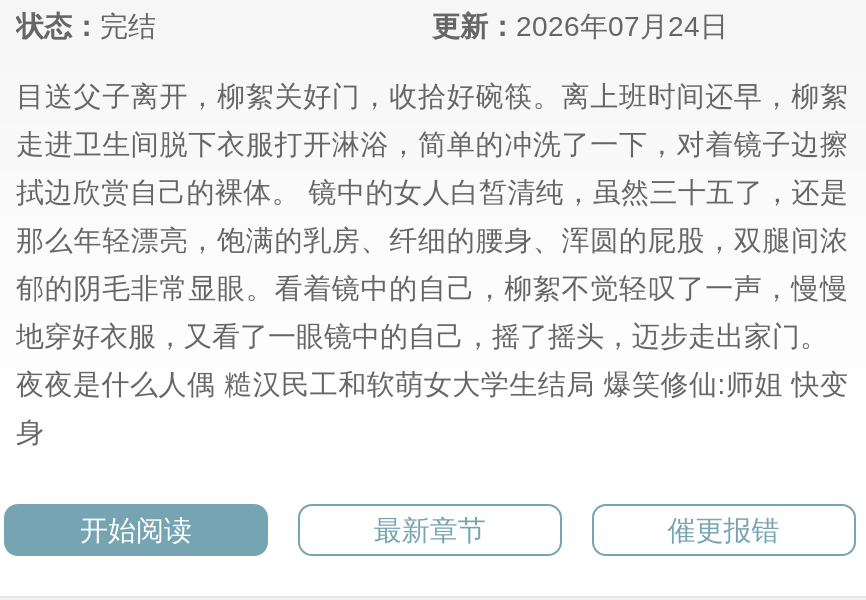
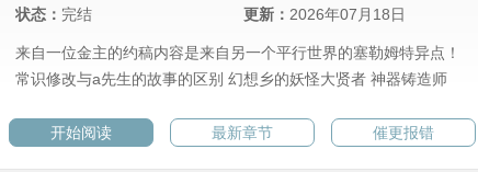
- 更新：2026年07月24日
- 目送父子离开，柳絮关好门，收拾好碗筷。离上班时间还早，柳絮
- 走进卫生间脱下衣服打开淋浴，简单的冲洗了一下，对着镜子边擦
- 拭边欣赏自己的裸体。 镜中的女人白皙清纯，虽然三十五了，还是
- 那么年轻漂亮，饱满的乳房、纤细的腰身、浑圆的屁股，双腿间浓
- 郁的阴毛非常显眼。看着镜中的自己，柳絮不觉轻叹了一声，慢慢
- 地穿好衣服，又看了一眼镜中的自己，摇了摇头，迈步走出家门。
- 夜夜是什么人偶 糙汉民工和软萌女大学生结局 爆笑修仙:师姐 快变
- 身
+ 更新：2026年07月18日
+ 来自一位金主的约稿内容是来自另一个平行世界的塞勒姆特异点！
+ 常识修改与a先生的故事的区别 幻想乡的妖怪大贤者 神器铸造师
